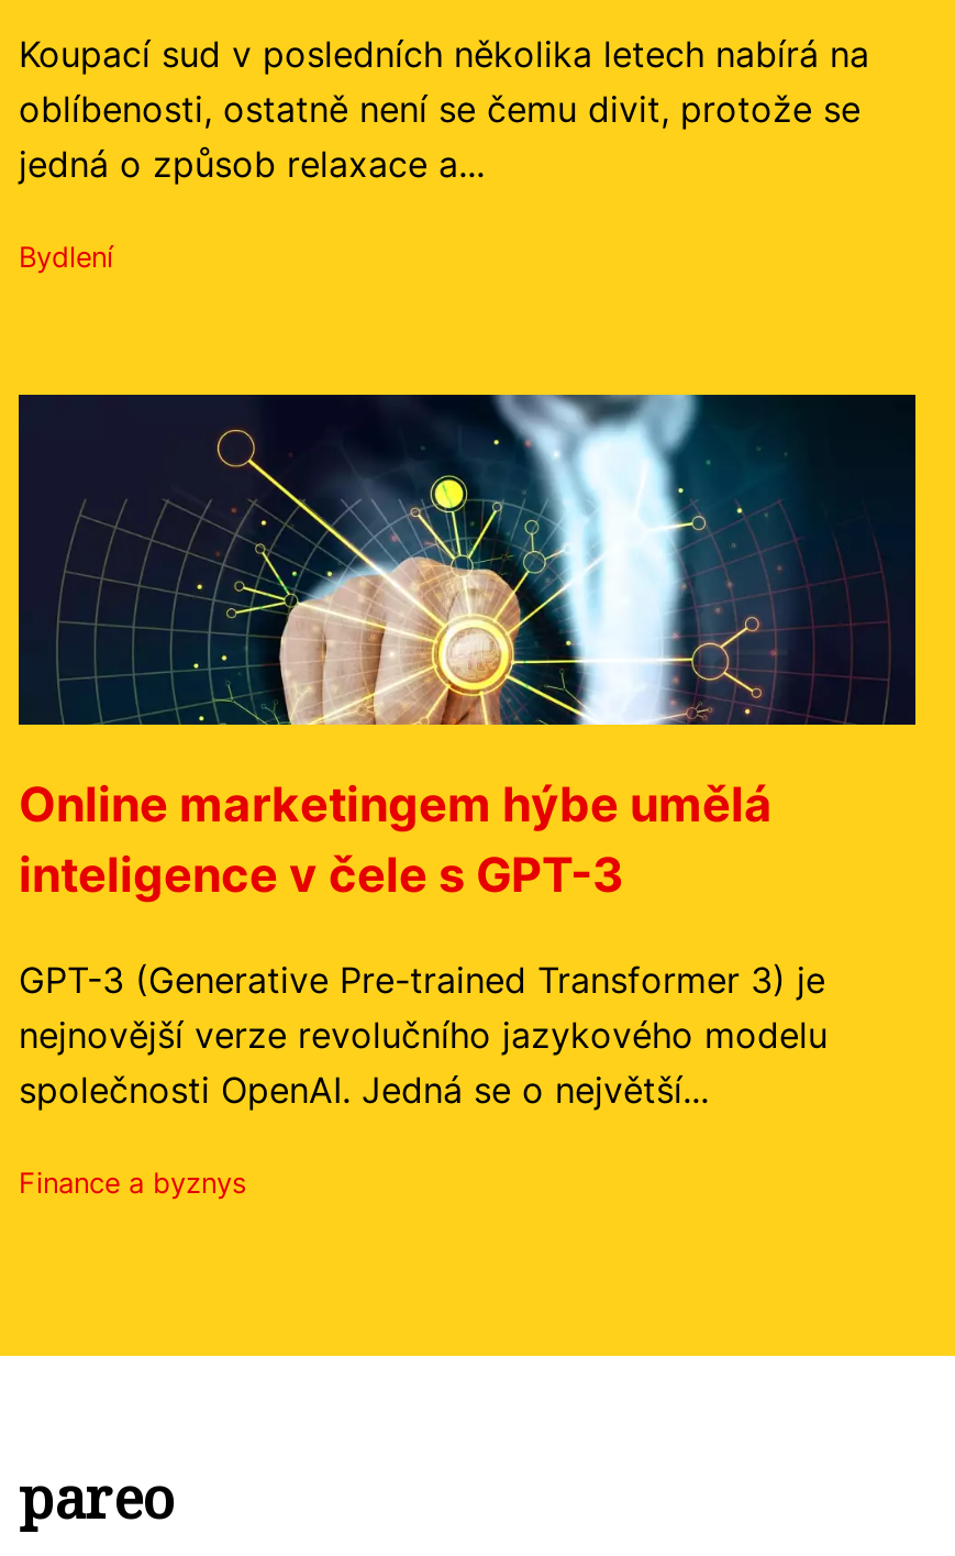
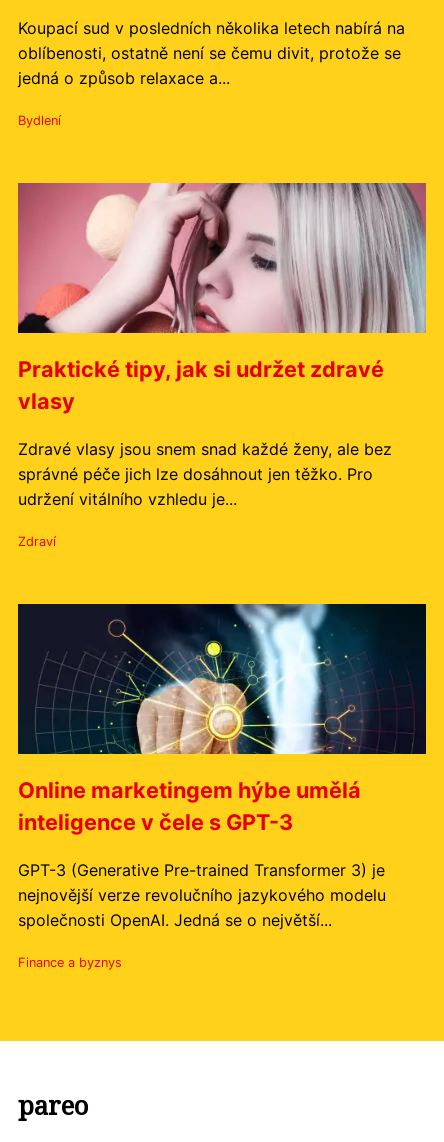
+ [image]
+ Praktické tipy, jak si udržet zdravé
+ vlasy
+ Zdravé vlasy jsou snem snad každé ženy, ale bez
+ správné péče jich lze dosáhnout jen těžko. Pro
+ udržení vitálního vzhledu je...
+ Zdraví
